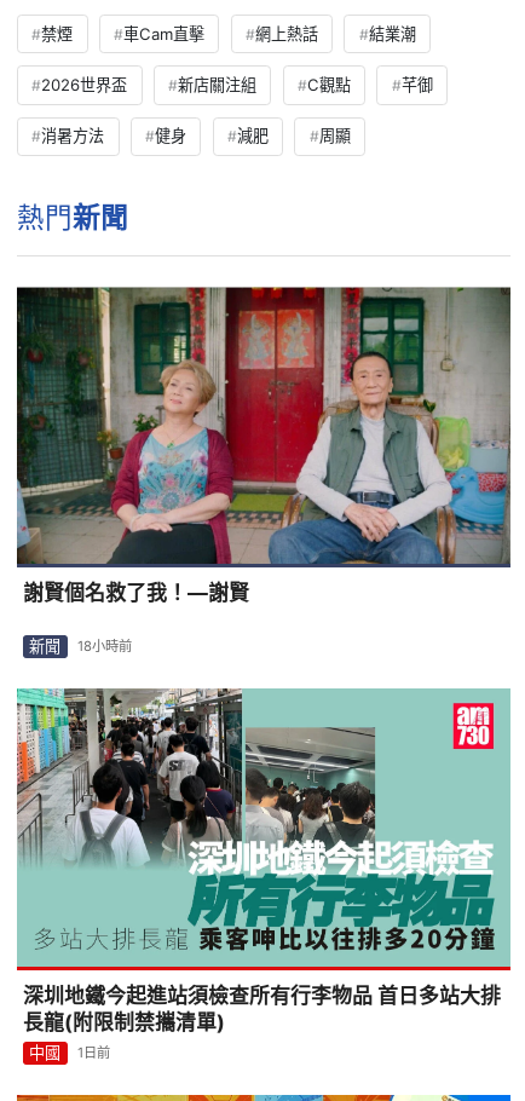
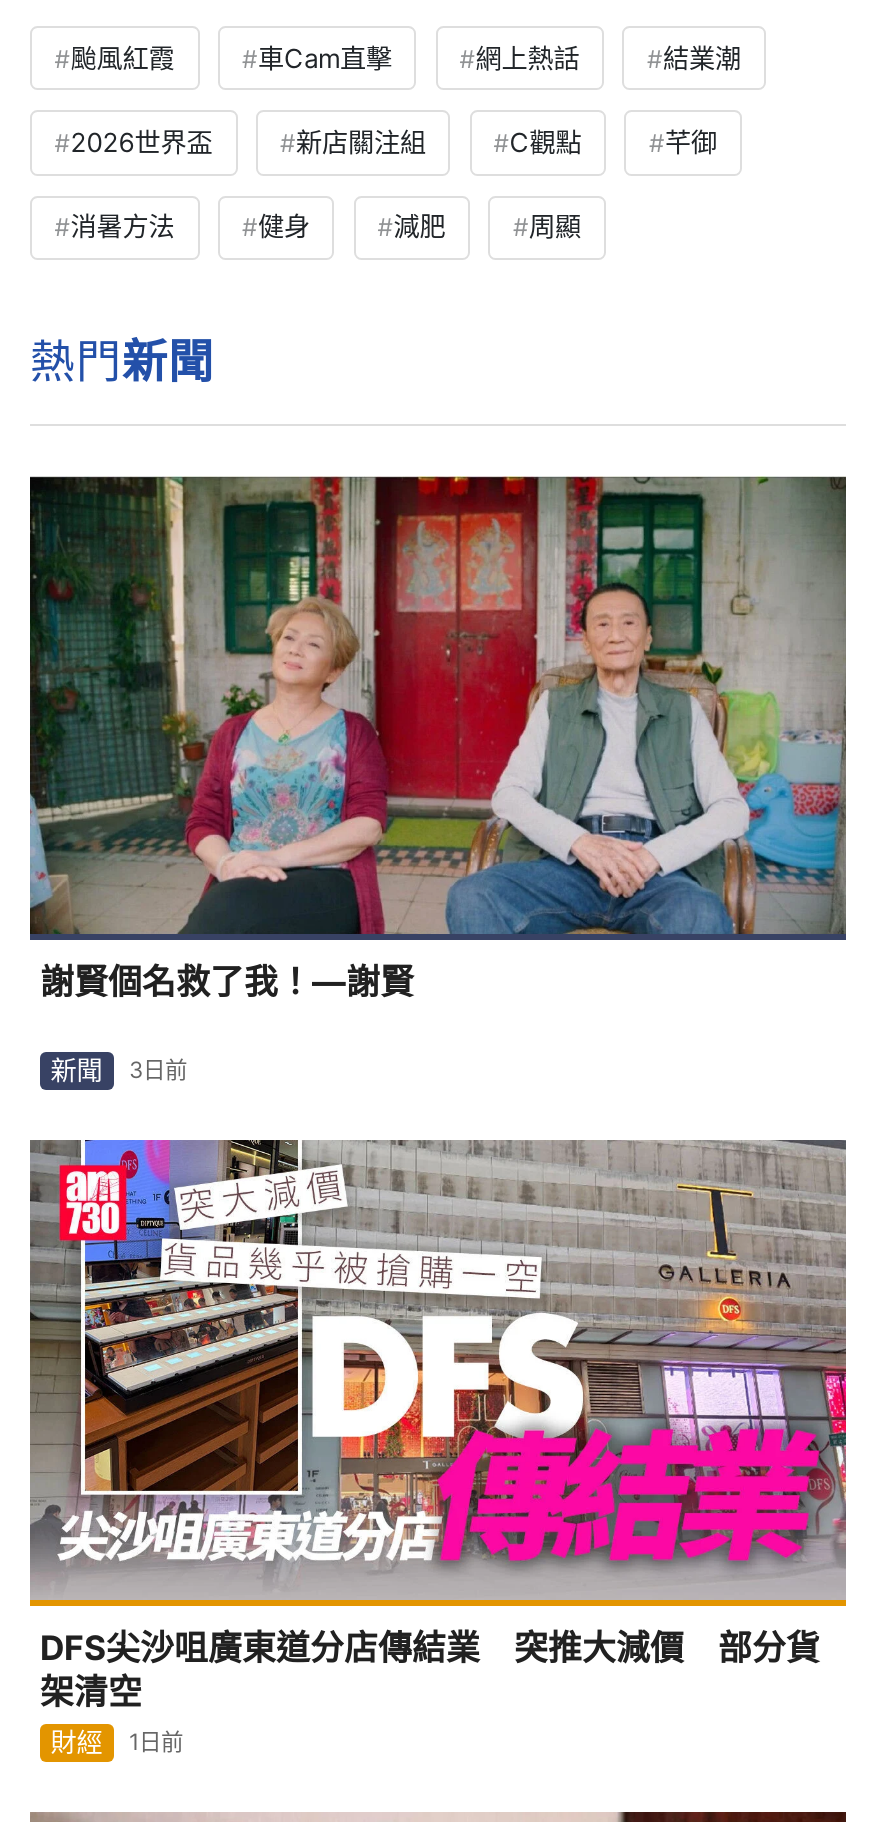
- 禁煙
+ 颱風紅霞

- 新聞 18小時前
+ 新聞 3日前

- [image]
- 深圳地鐵今起進站須檢查所有行李物品 首日多站大排
- 長龍(附限制禁攜清單)
- 中國
+ [image]
+ DFS尖沙咀廣東道分店傳結業 突推大減價 部分貨
+ 架清空
+ 財經
